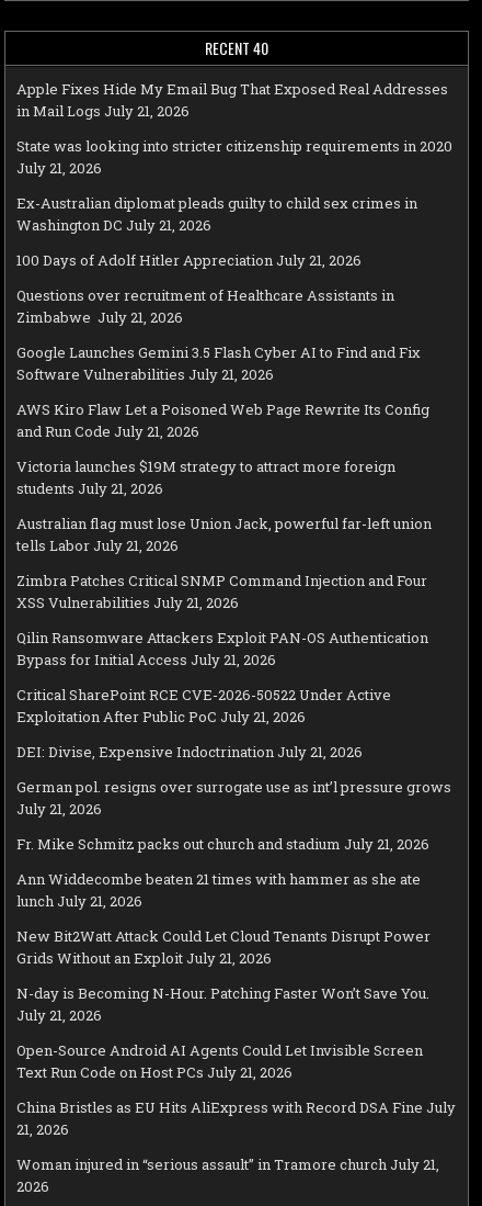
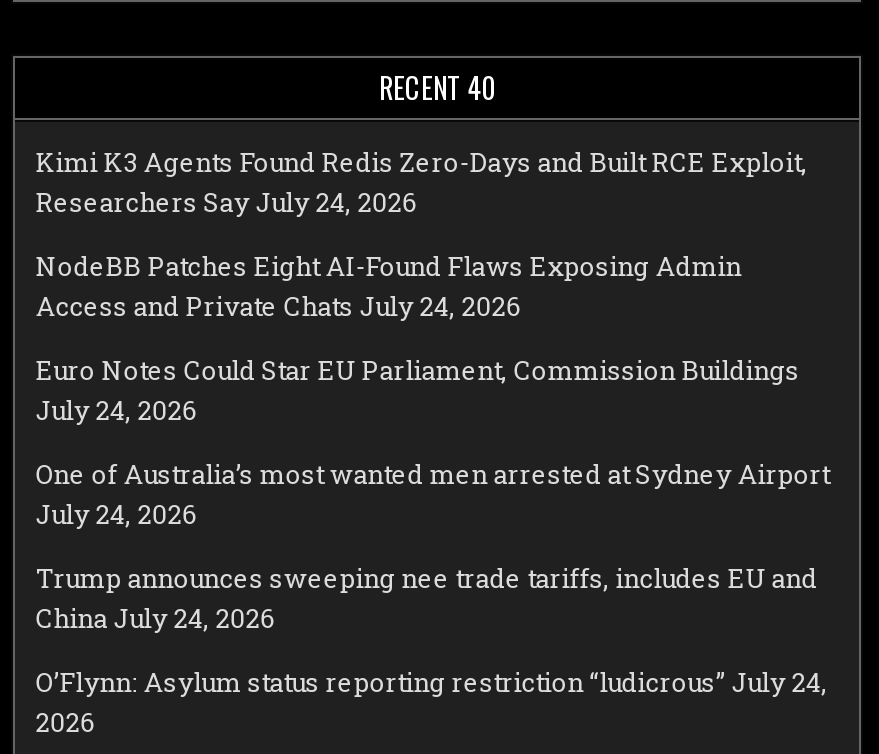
- Apple Fixes Hide My Email Bug That Exposed Real Addresses
- in Mail Logs July 21, 2026
- State was looking into stricter citizenship requirements in 2020
- July 21, 2026
- Ex-Australian diplomat pleads guilty to child sex crimes in
- Washington DC July 21, 2026
- 100 Days of Adolf Hitler Appreciation July 21, 2026
- Questions over recruitment of Healthcare Assistants in
- Zimbabwe July 21, 2026
- Google Launches Gemini 3.5 Flash Cyber AI to Find and Fix
- Software Vulnerabilities July 21, 2026
- AWS Kiro Flaw Let a Poisoned Web Page Rewrite Its Config
- and Run Code July 21, 2026
- Victoria launches $19M strategy to attract more foreign
- students July 21, 2026
- Australian flag must lose Union Jack, powerful far-left union
- tells Labor July 21, 2026
- Zimbra Patches Critical SNMP Command Injection and Four
- XSS Vulnerabilities July 21, 2026
- Qilin Ransomware Attackers Exploit PAN-OS Authentication
- Bypass for Initial Access July 21, 2026
- Critical SharePoint RCE CVE-2026-50522 Under Active
- Exploitation After Public PoC July 21, 2026
- DEI: Divise, Expensive Indoctrination July 21, 2026
- German pol. resigns over surrogate use as int’l pressure grows
- July 21, 2026
- Fr. Mike Schmitz packs out church and stadium July 21, 2026
- Ann Widdecombe beaten 21 times with hammer as she ate
- lunch July 21, 2026
- New Bit2Watt Attack Could Let Cloud Tenants Disrupt Power
- Grids Without an Exploit July 21, 2026
- N-day is Becoming N-Hour. Patching Faster Won’t Save You.
- July 21, 2026
- Open-Source Android AI Agents Could Let Invisible Screen
- Text Run Code on Host PCs July 21, 2026
- China Bristles as EU Hits AliExpress with Record DSA Fine July
- 21, 2026
- Woman injured in “serious assault” in Tramore church July 21,
+ Kimi K3 Agents Found Redis Zero-Days and Built RCE Exploit,
+ Researchers Say July 24, 2026
+ NodeBB Patches Eight AI-Found Flaws Exposing Admin
+ Access and Private Chats July 24, 2026
+ Euro Notes Could Star EU Parliament, Commission Buildings
+ July 24, 2026
+ One of Australia’s most wanted men arrested at Sydney Airport
+ July 24, 2026
+ Trump announces sweeping nee trade tariffs, includes EU and
+ China July 24, 2026
+ O’Flynn: Asylum status reporting restriction “ludicrous” July 24,
